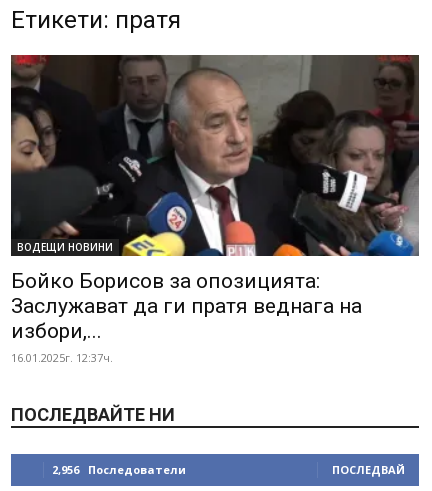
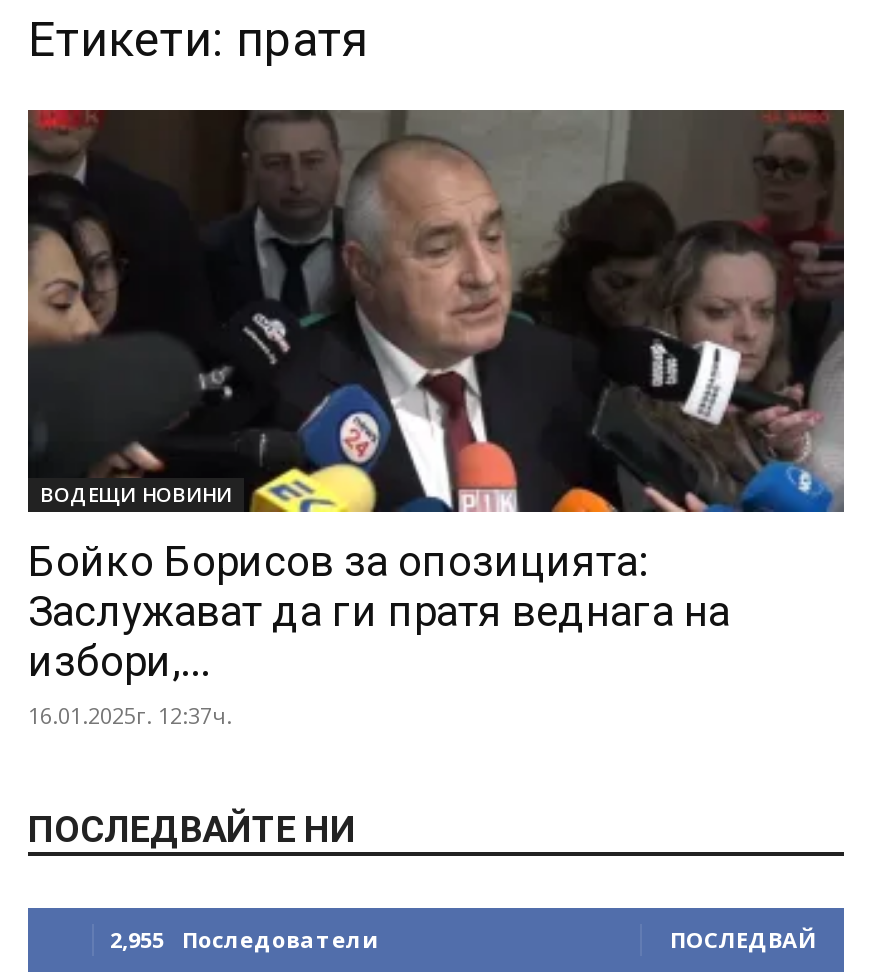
- 2,956 Последователи
+ 2,955 Последователи
